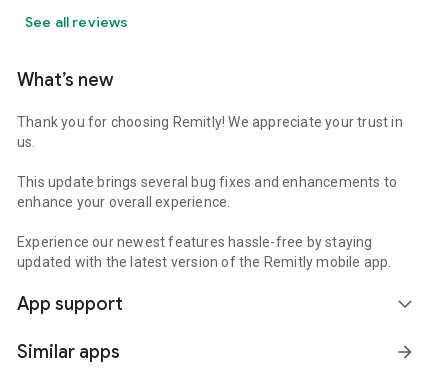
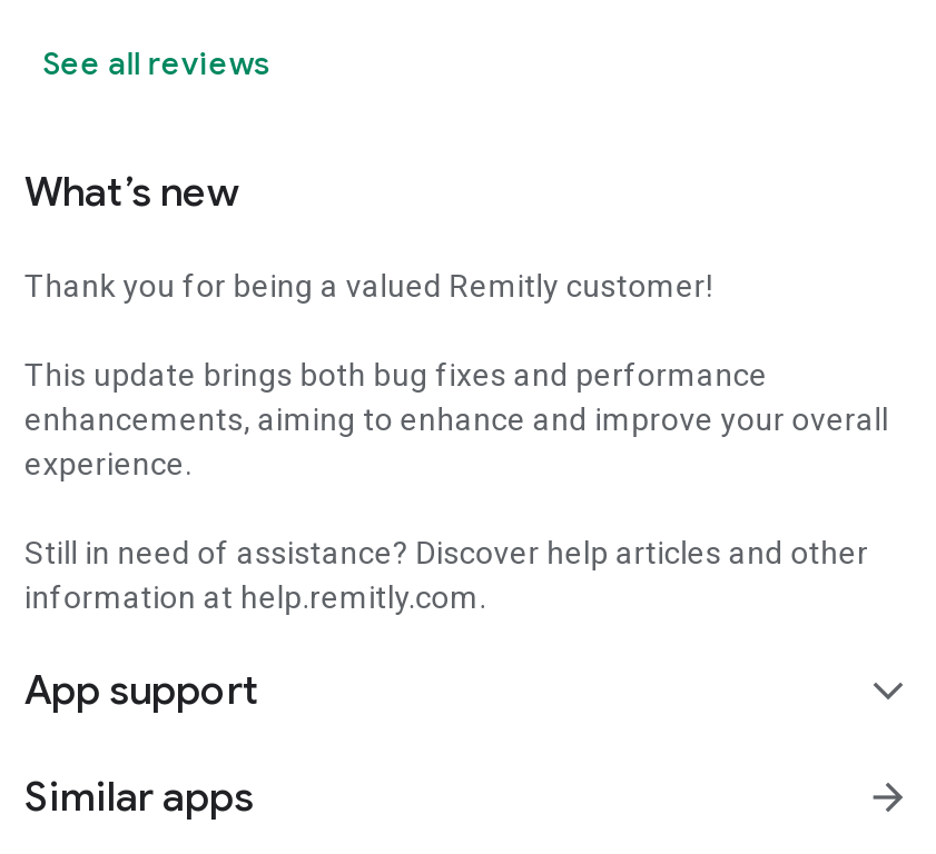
- Thank you for choosing Remitly! We appreciate your trust in
- us.
+ Thank you for being a valued Remitly customer!

- This update brings several bug fixes and enhancements to
- enhance your overall experience.
+ This update brings both bug fixes and performance
+ enhancements, aiming to enhance and improve your overall
+ experience.

- Experience our newest features hassle-free by staying
- updated with the latest version of the Remitly mobile app.
+ Still in need of assistance? Discover help articles and other
+ information at help.remitly.com.
